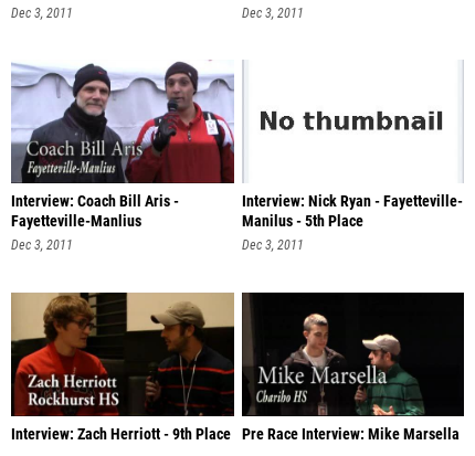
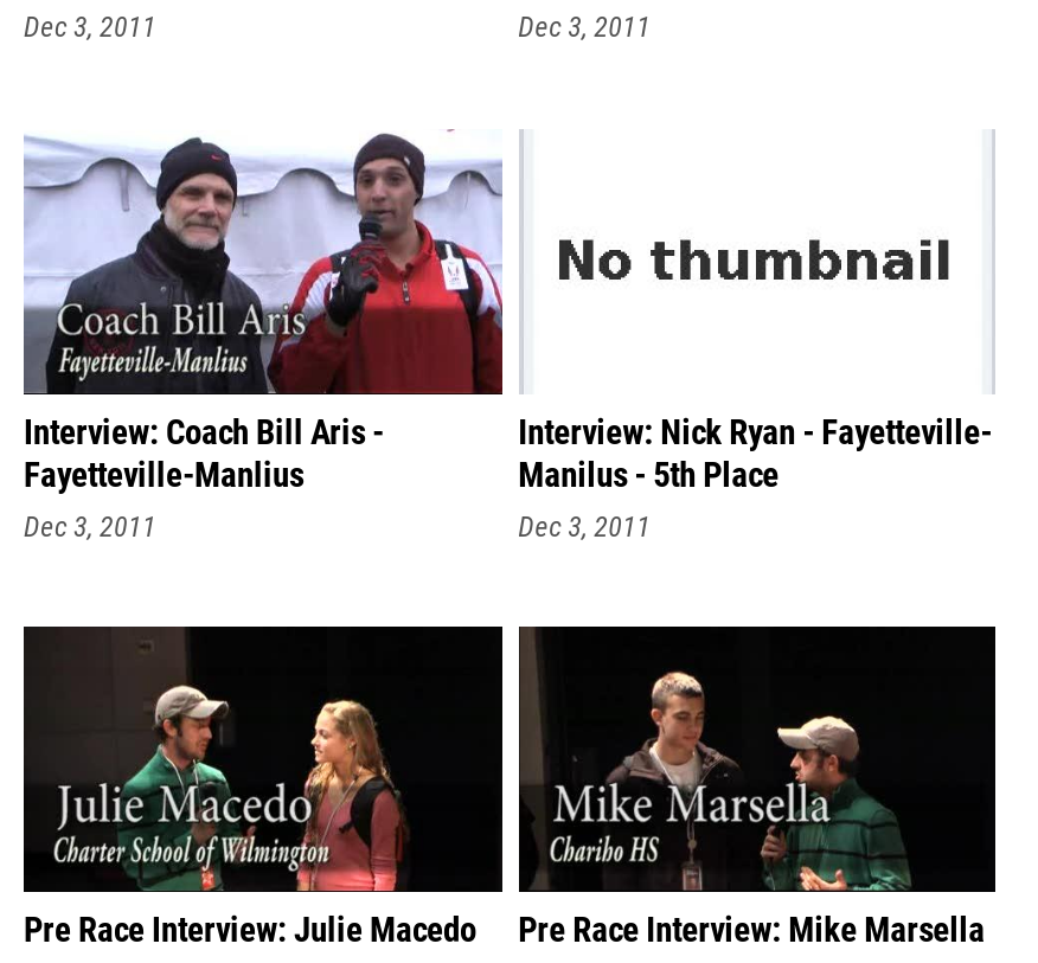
- [image]
- Interview: Zach Herriott - 9th Place
+ [image]
+ Pre Race Interview: Julie Macedo
